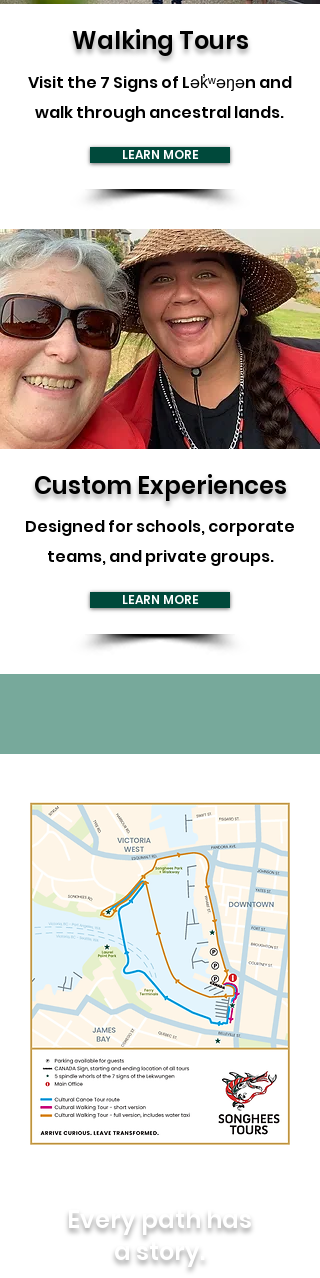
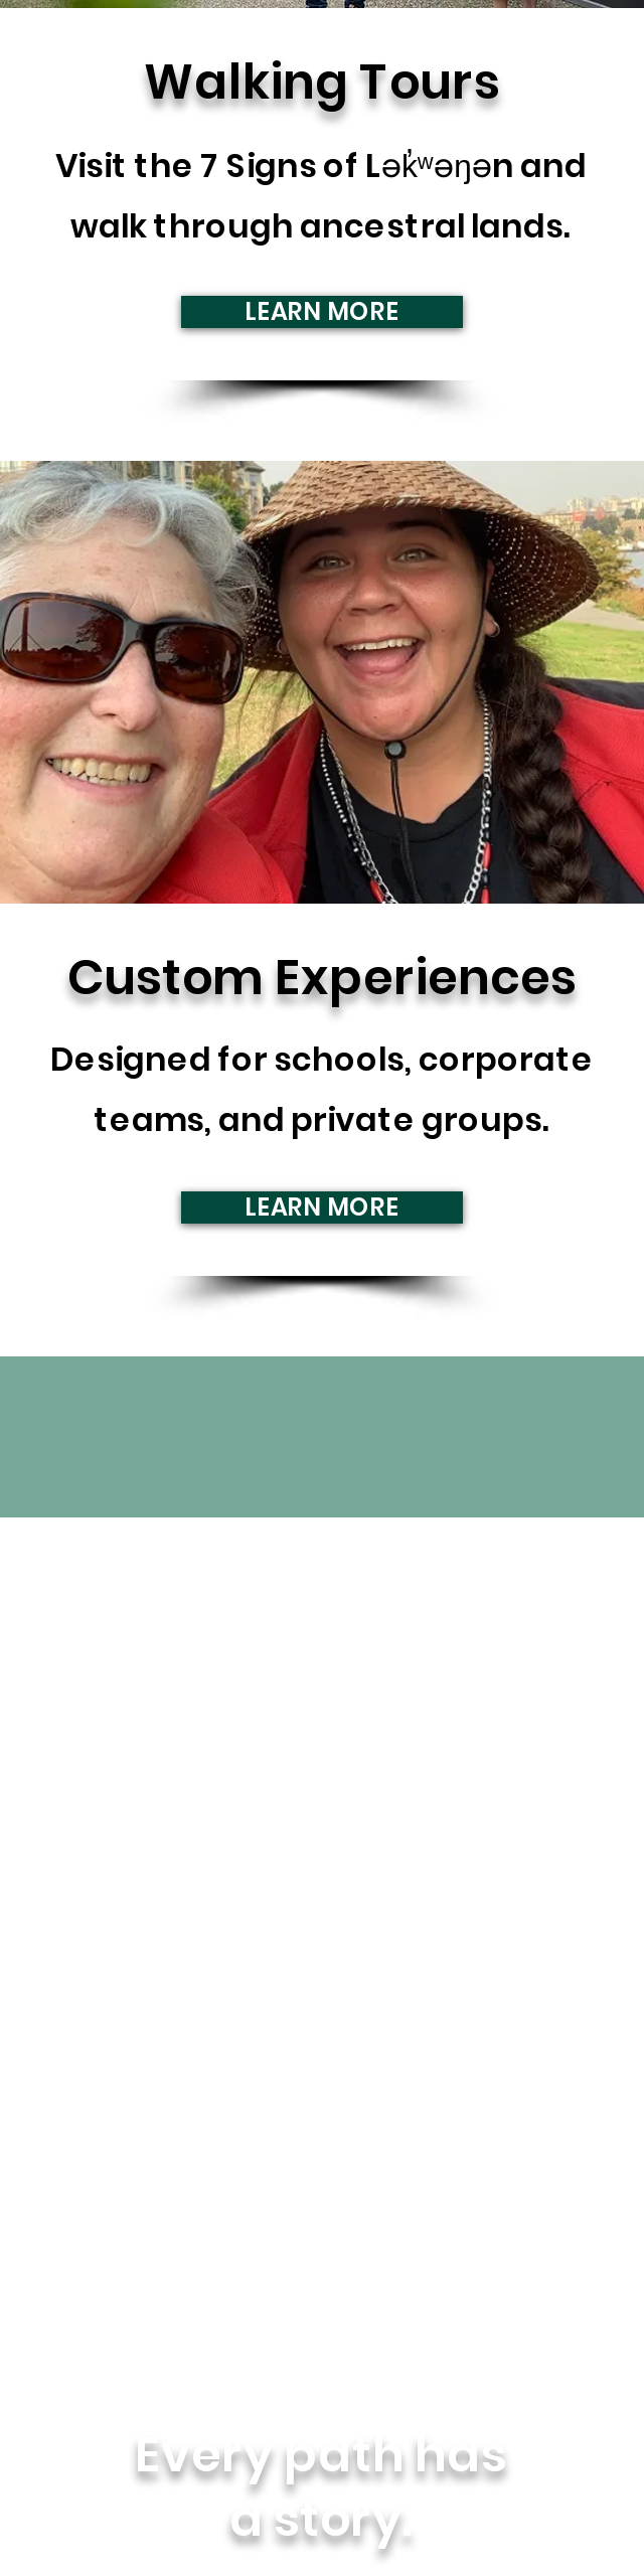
- [image]
